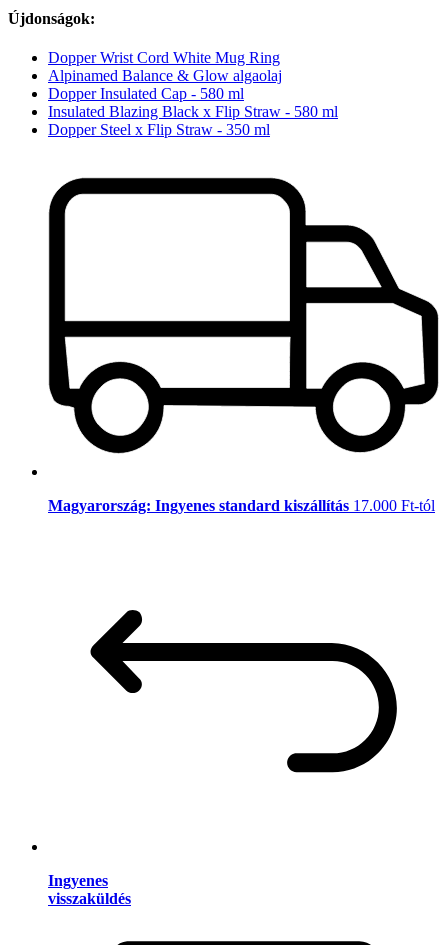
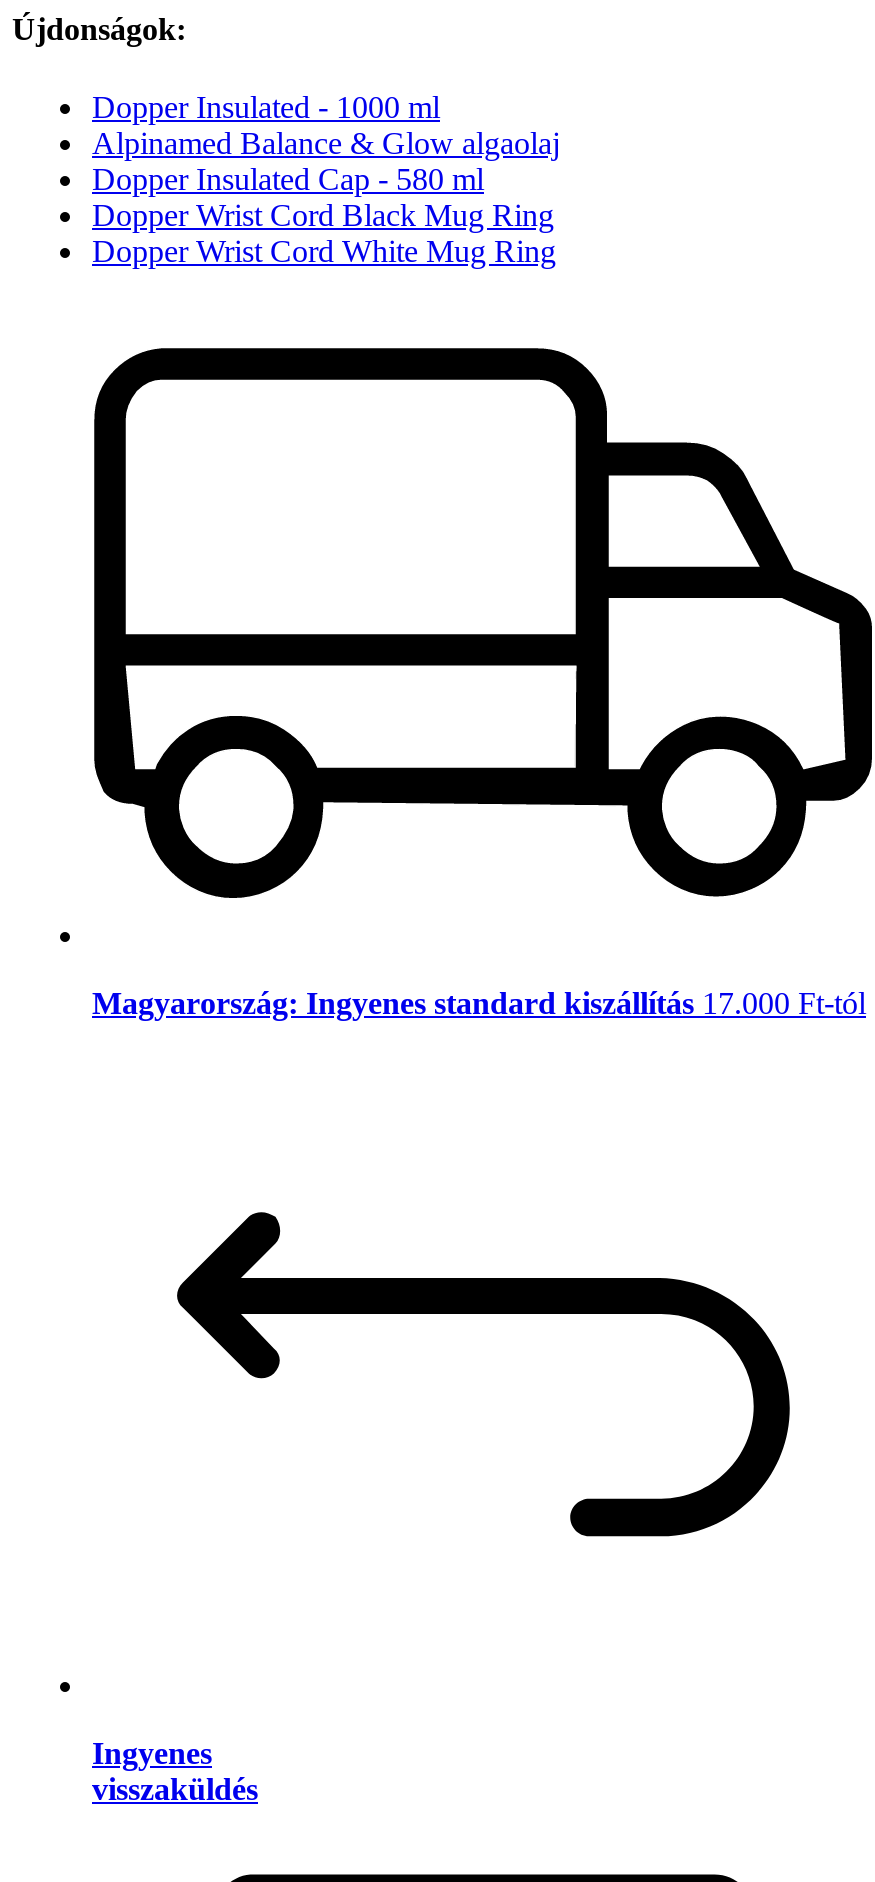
+ Dopper Insulated - 1000 ml

moved down: Dopper Wrist Cord White Mug Ring

- Insulated Blazing Black x Flip Straw - 580 ml
- Dopper Steel x Flip Straw - 350 ml
+ Dopper Wrist Cord Black Mug Ring
